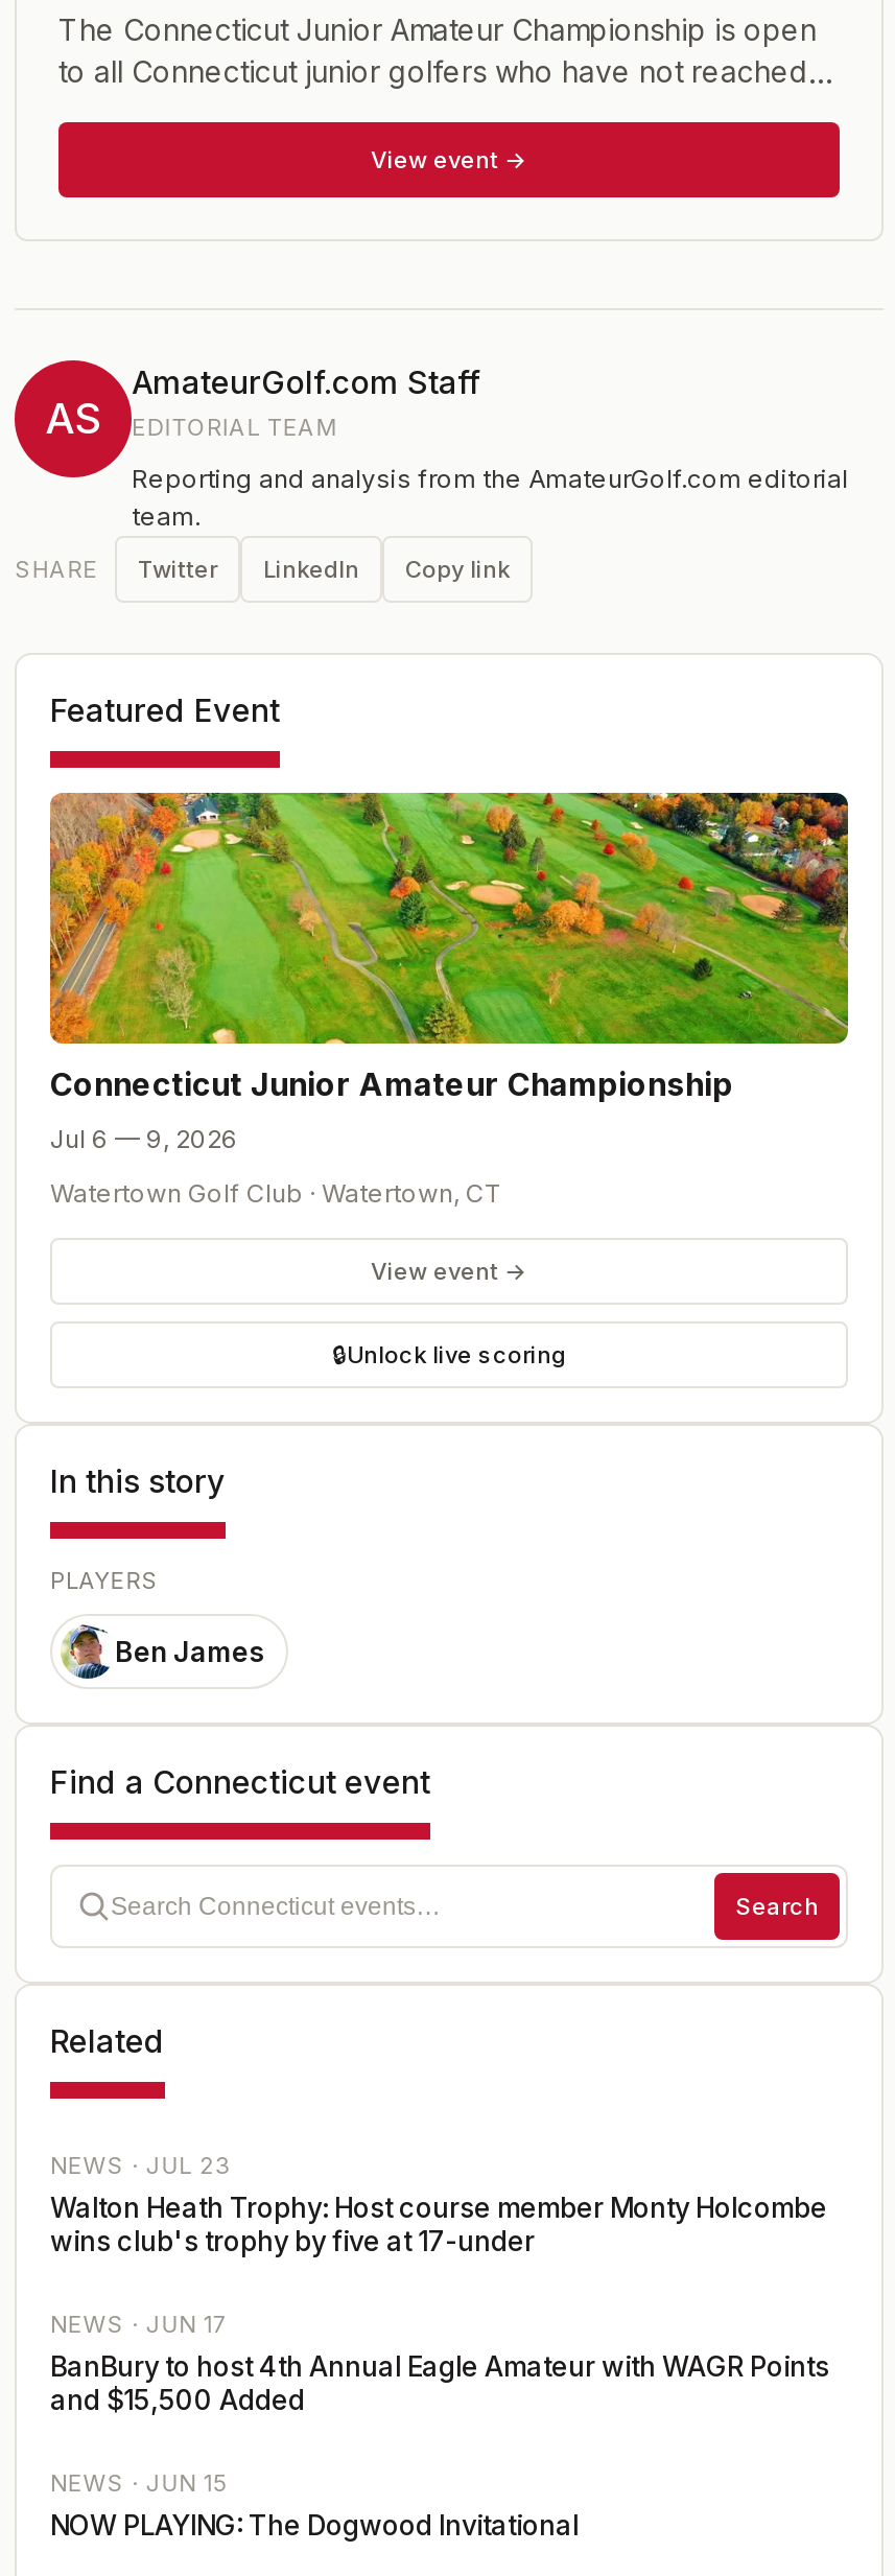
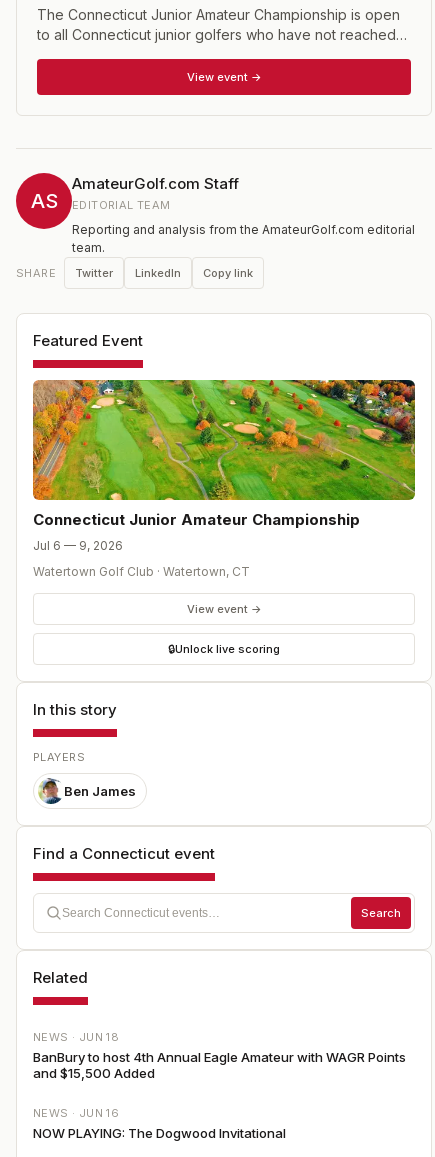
- NEWS · JUL 23
- Walton Heath Trophy: Host course member Monty Holcombe
- wins club's trophy by five at 17-under
- NEWS · JUN 17
+ NEWS · JUN 18

- NEWS · JUN 15
+ NEWS · JUN 16
